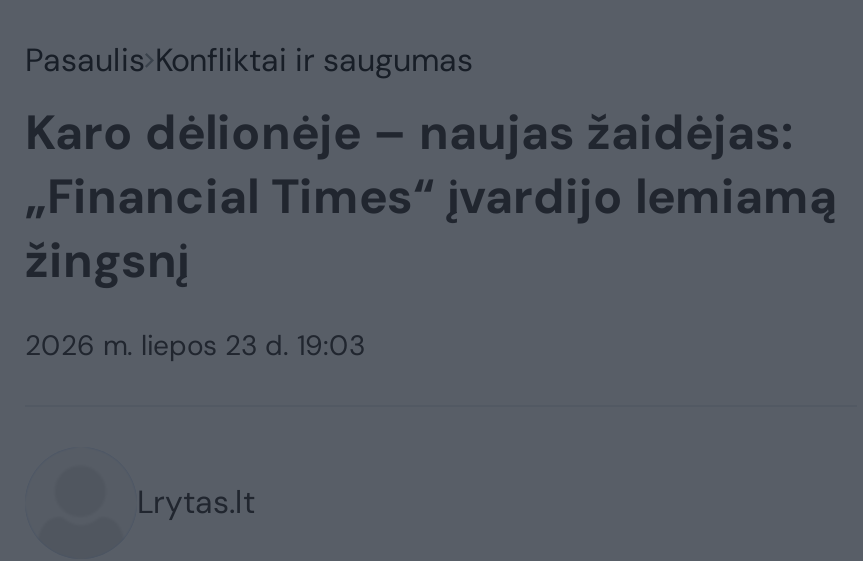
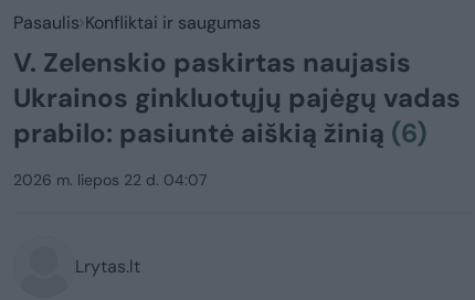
- Karo dėlionėje – naujas žaidėjas:
- „Financial Times“ įvardijo lemiamą
- žingsnį
+ V. Zelenskio paskirtas naujasis
+ Ukrainos ginkluotųjų pajėgų vadas
+ prabilo: pasiuntė aiškią žinią (6)

- 2026 m. liepos 23 d. 19:03
+ 2026 m. liepos 22 d. 04:07
